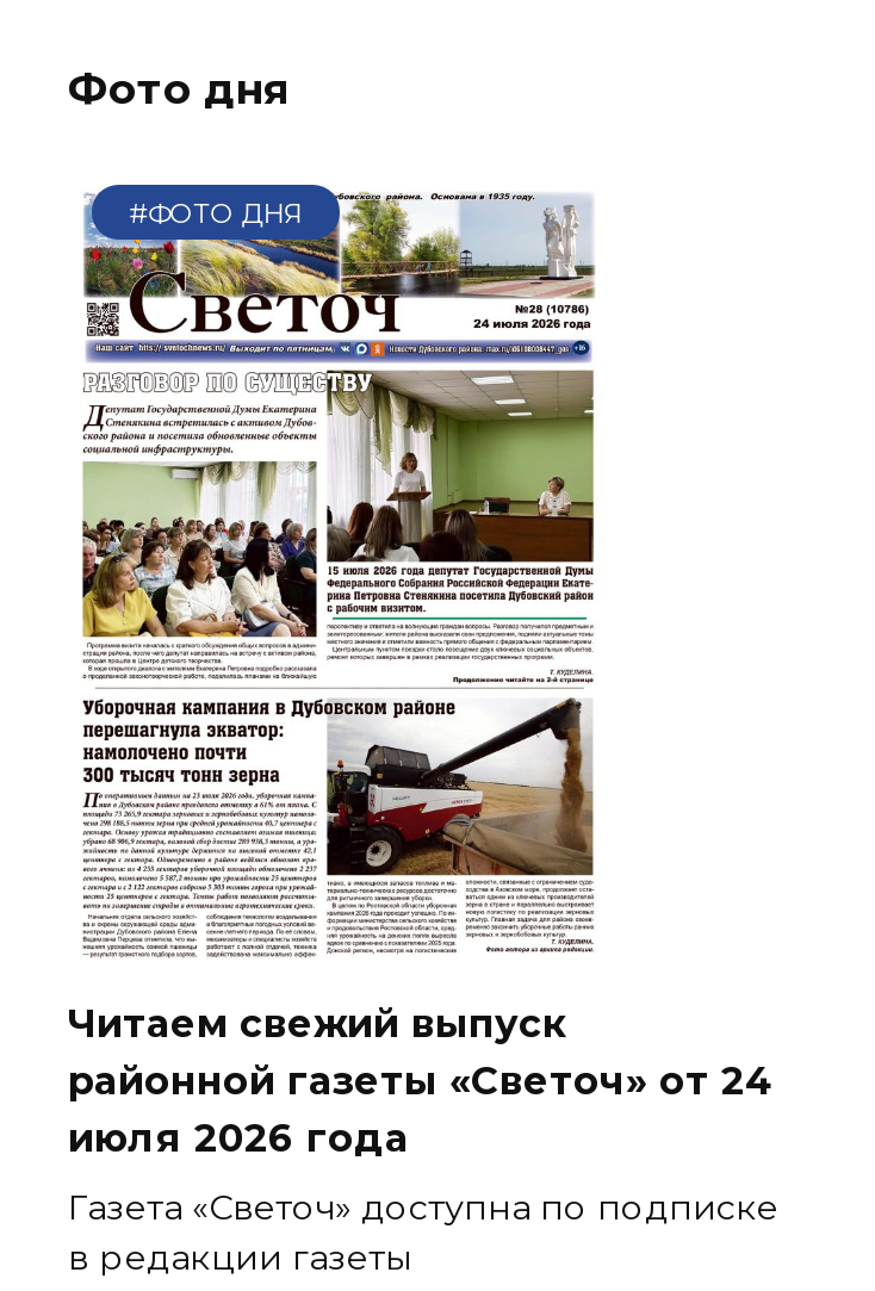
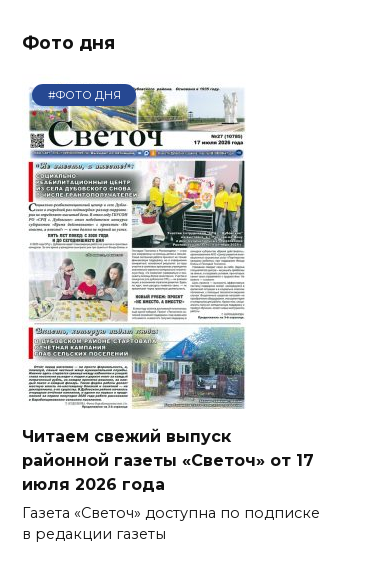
- [image]
+ [image]

- районной газеты «Светоч» от 24
+ районной газеты «Светоч» от 17
